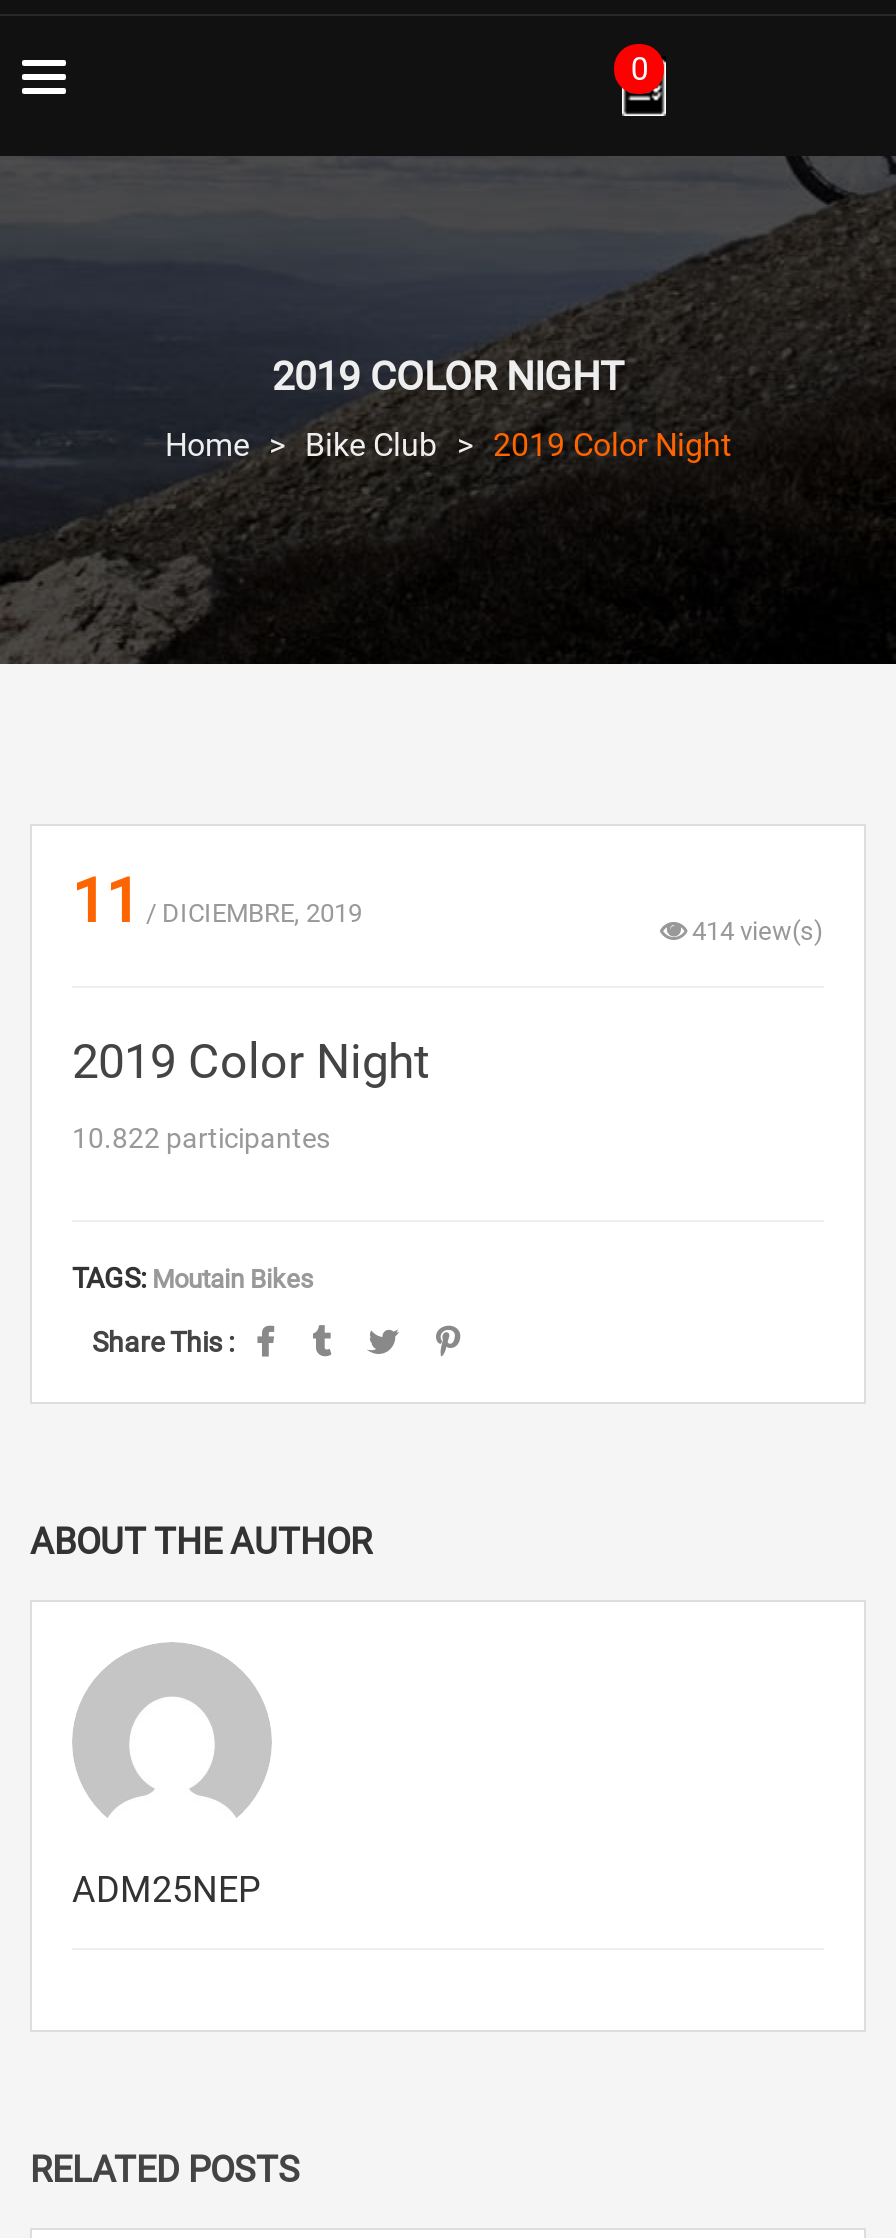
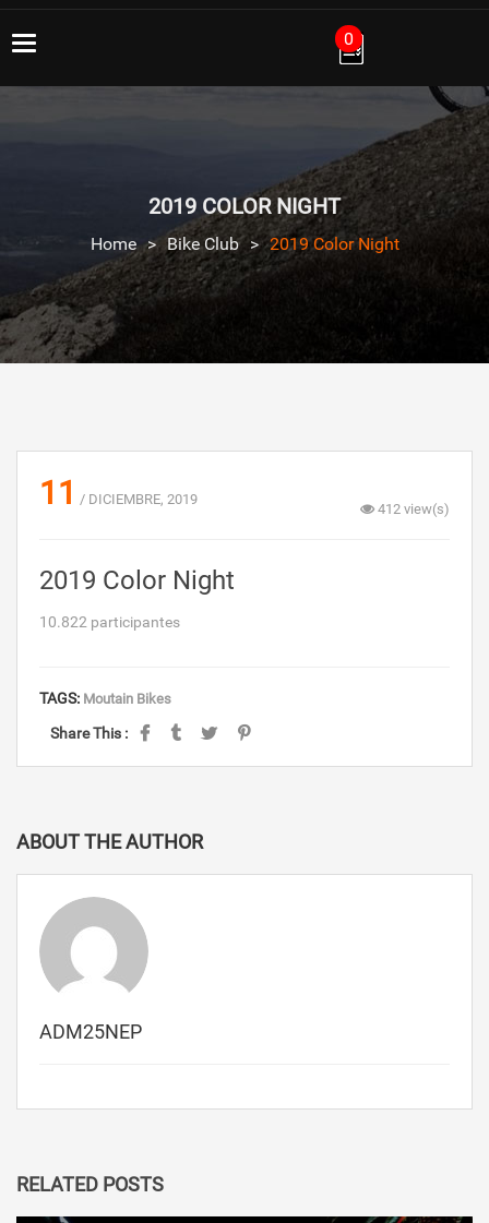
- 414 view(s)
+ 412 view(s)
